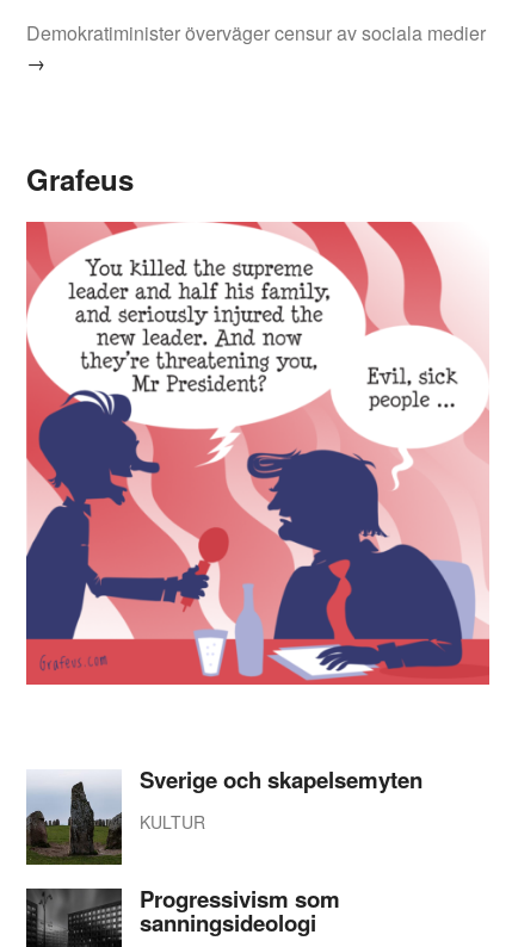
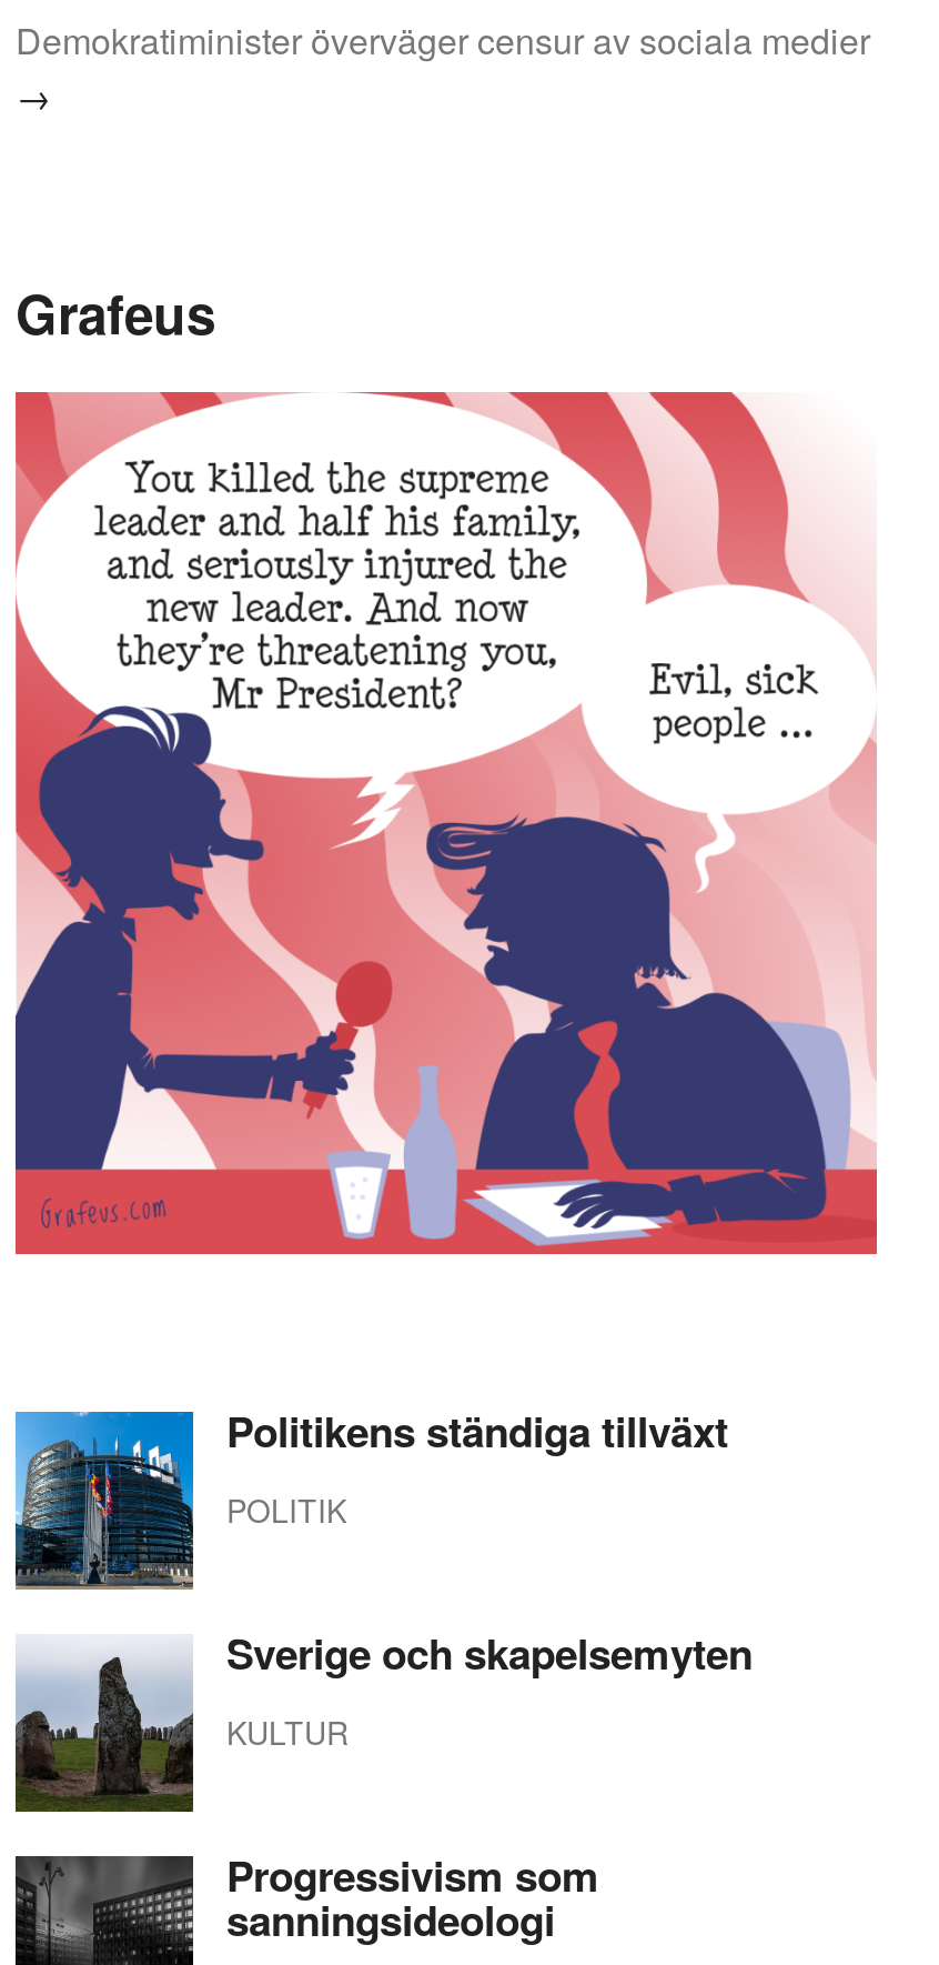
+ [image]
+ Politikens ständiga tillväxt
+ POLITIK
